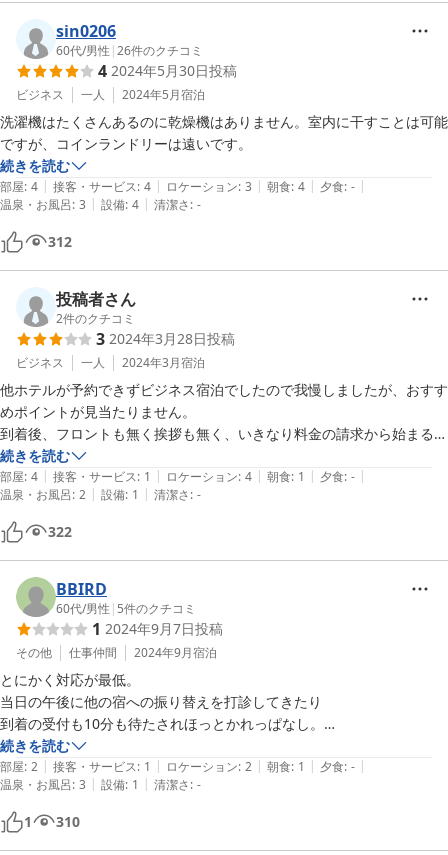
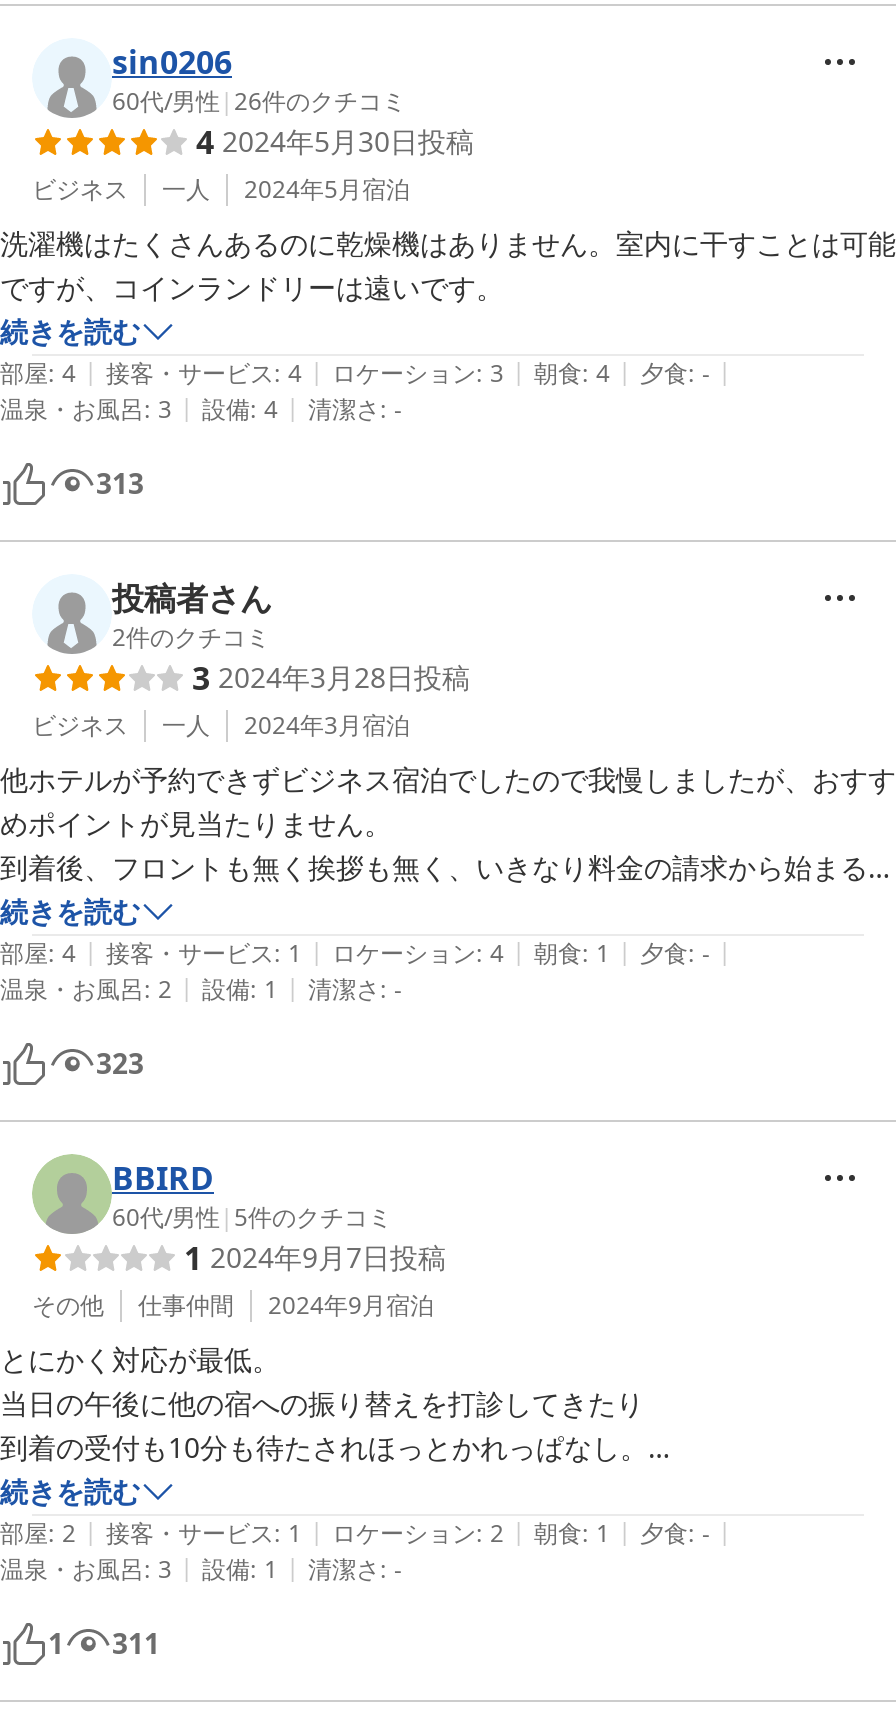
- 312
+ 313

- 322
+ 323

- 1 310
+ 1 311
